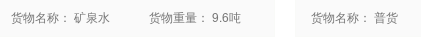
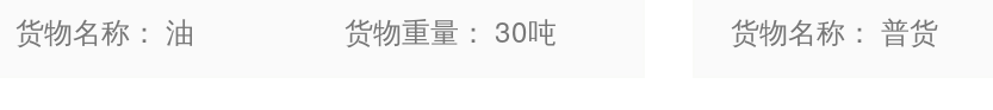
- 货物名称： 矿泉水
- 货物重量： 9.6吨
+ 货物名称： 油
+ 货物重量： 30吨
